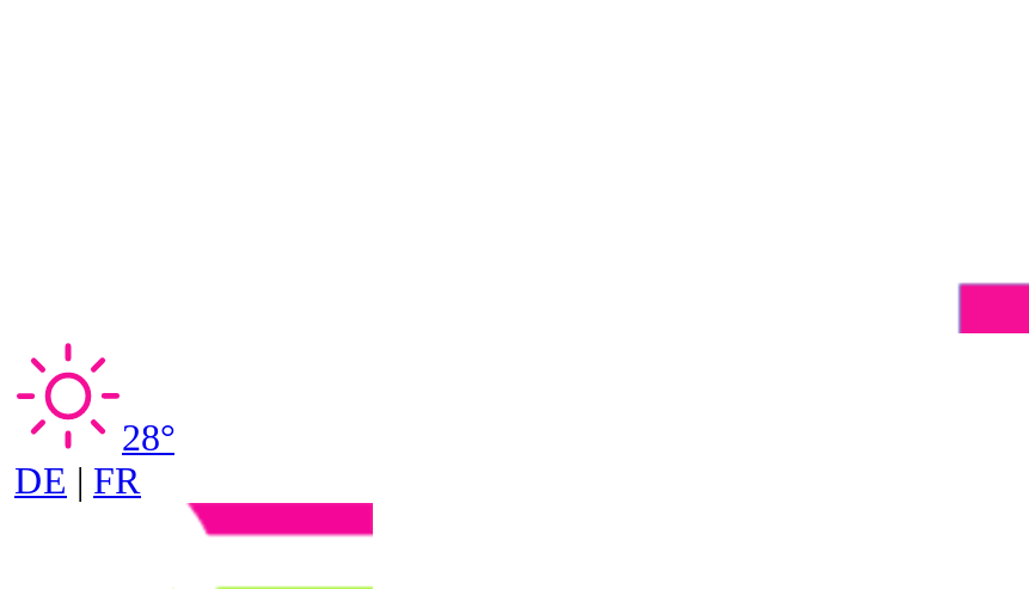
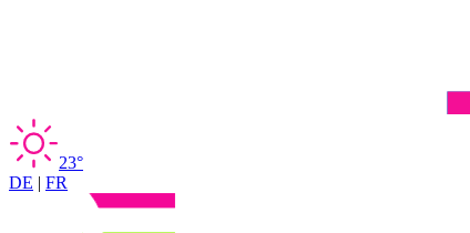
- 28°
+ 23°
